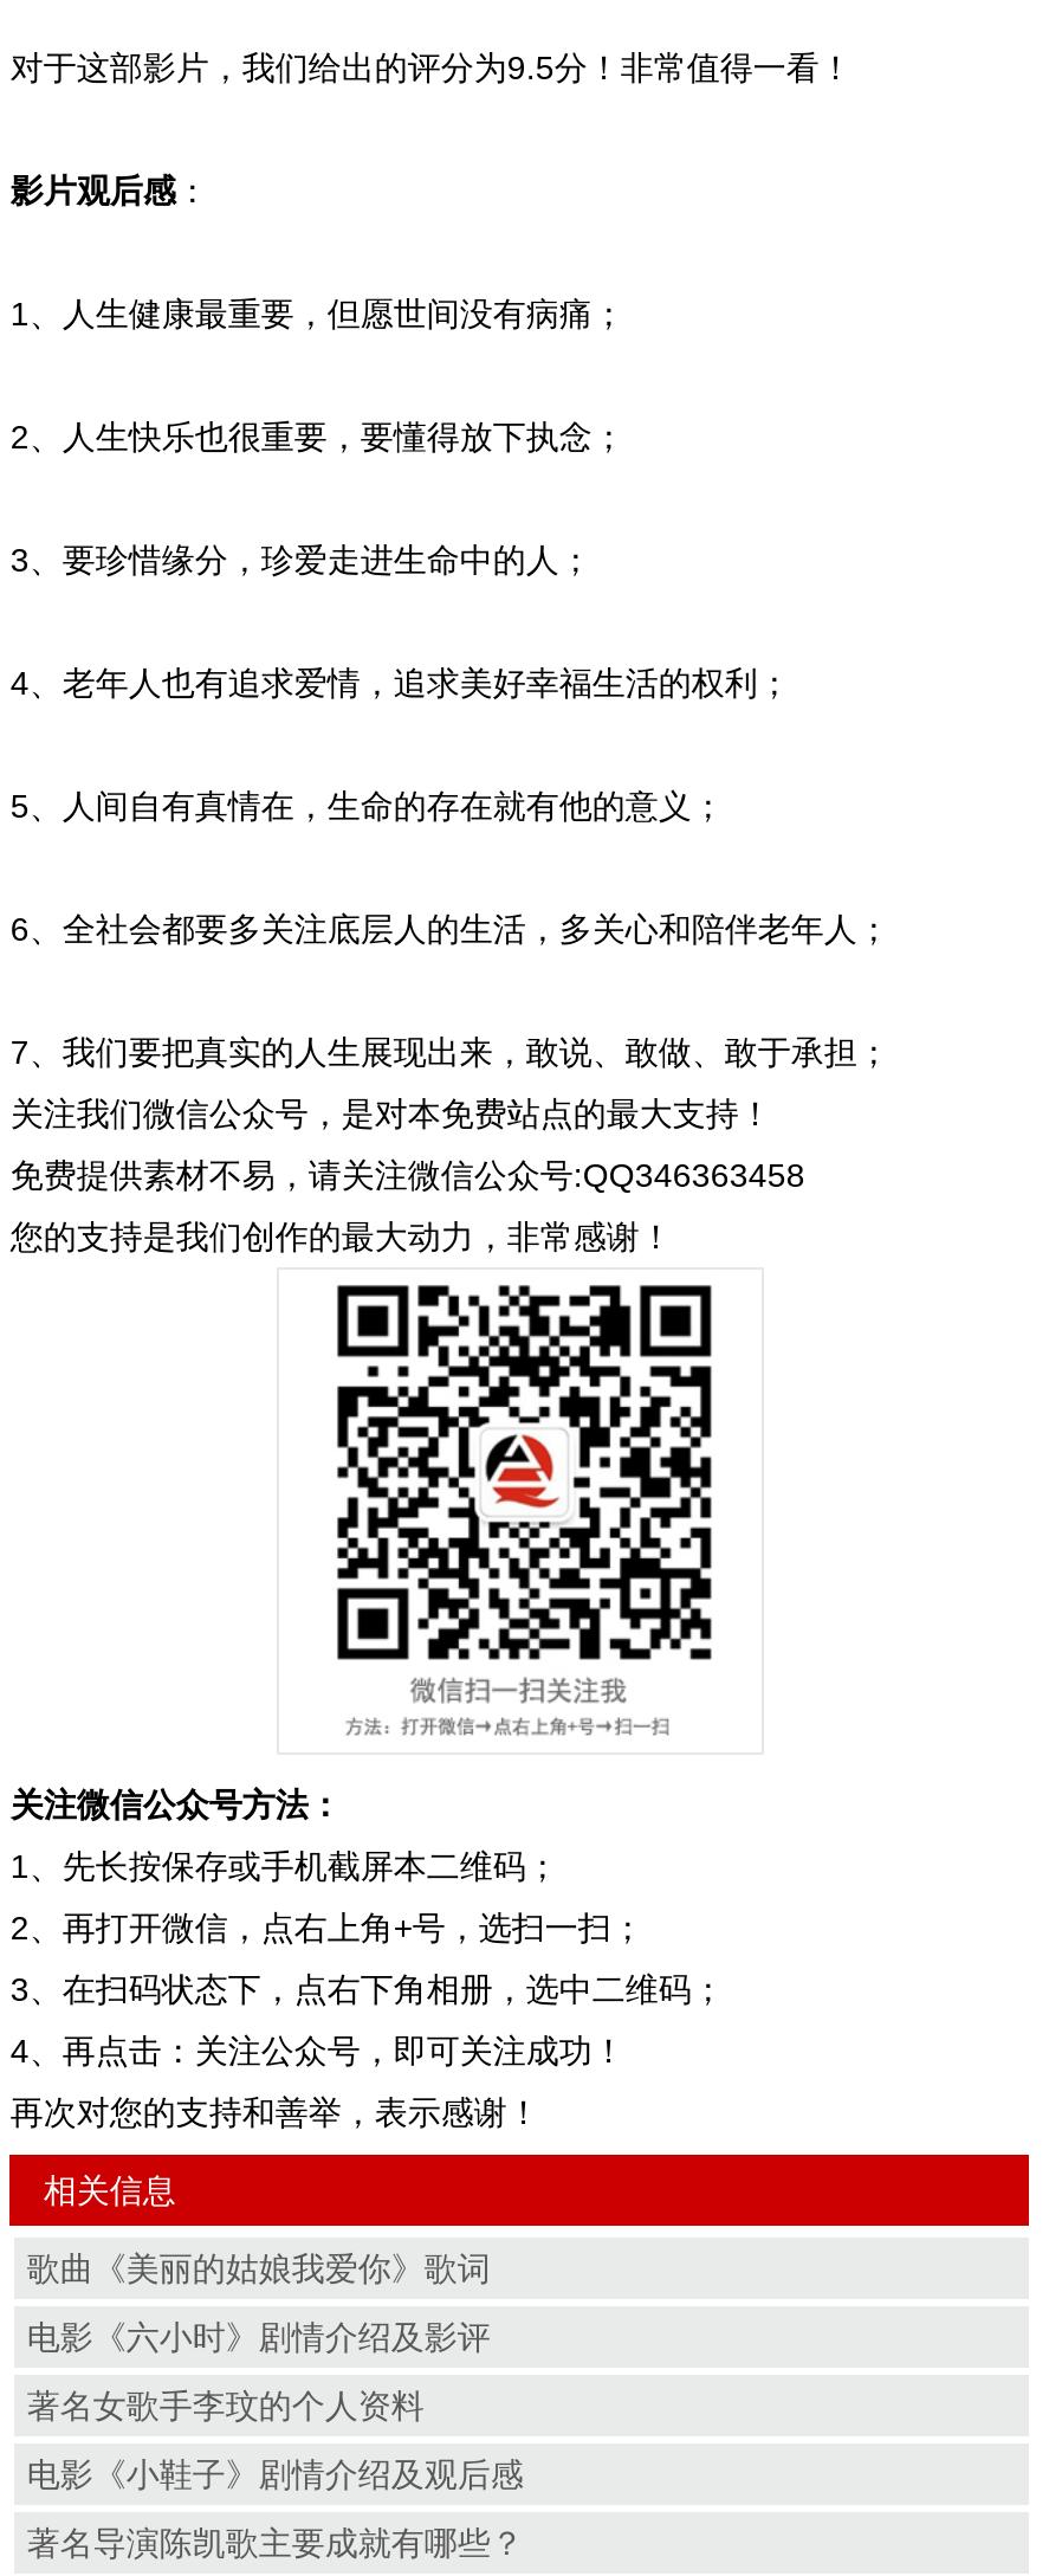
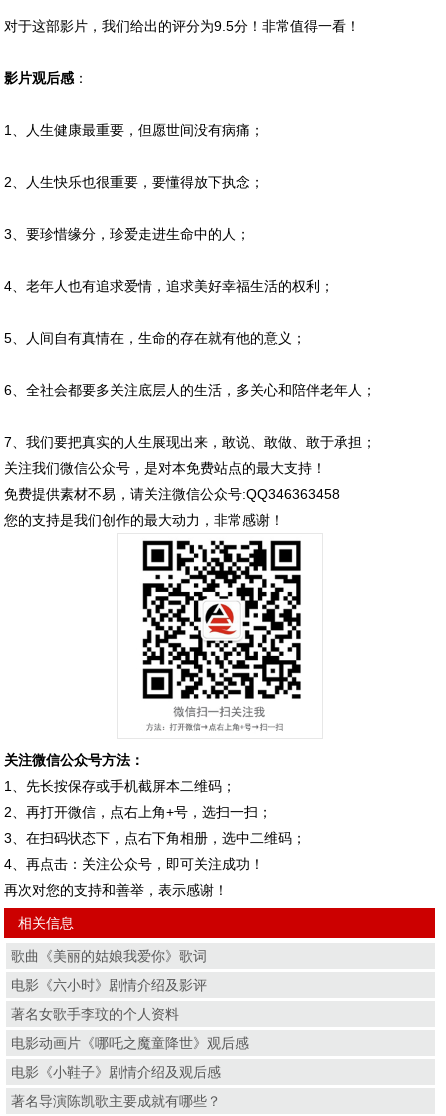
+ 电影动画片《哪吒之魔童降世》观后感
